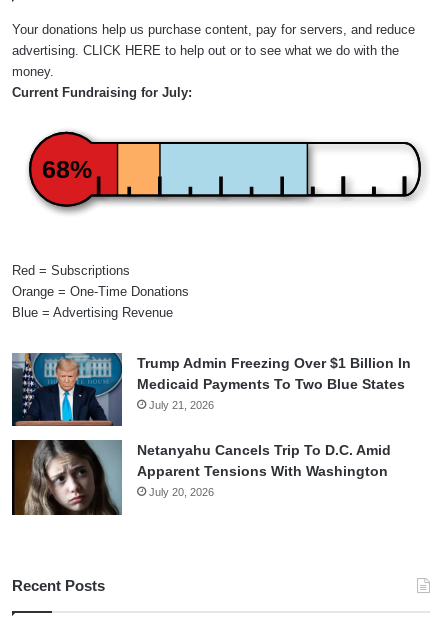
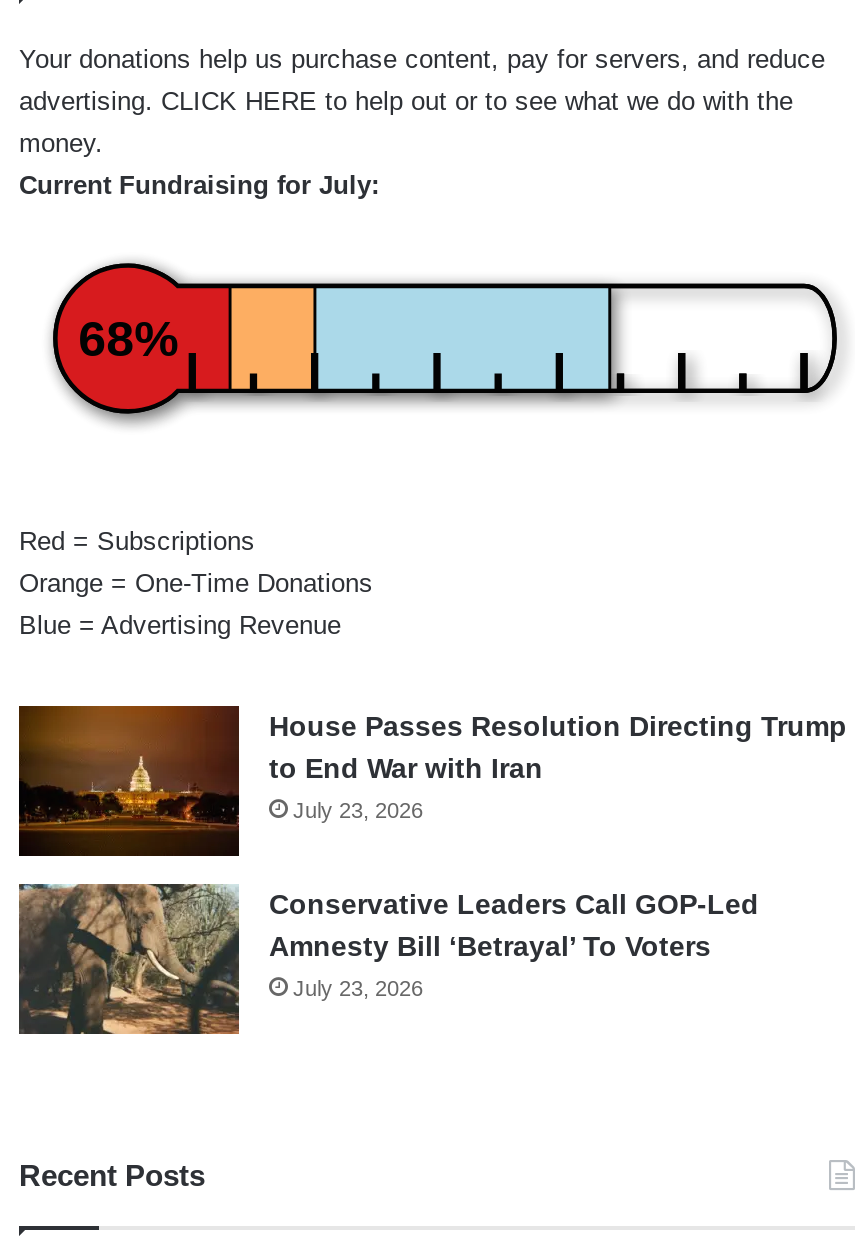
- [image]
- Trump Admin Freezing Over $1 Billion In
- Medicaid Payments To Two Blue States
- July 21, 2026
+ [image]
+ House Passes Resolution Directing Trump
+ to End War with Iran
+ July 23, 2026

- [image]
- Netanyahu Cancels Trip To D.C. Amid
- Apparent Tensions With Washington
- July 20, 2026
+ [image]
+ Conservative Leaders Call GOP-Led
+ Amnesty Bill ‘Betrayal’ To Voters
+ July 23, 2026
